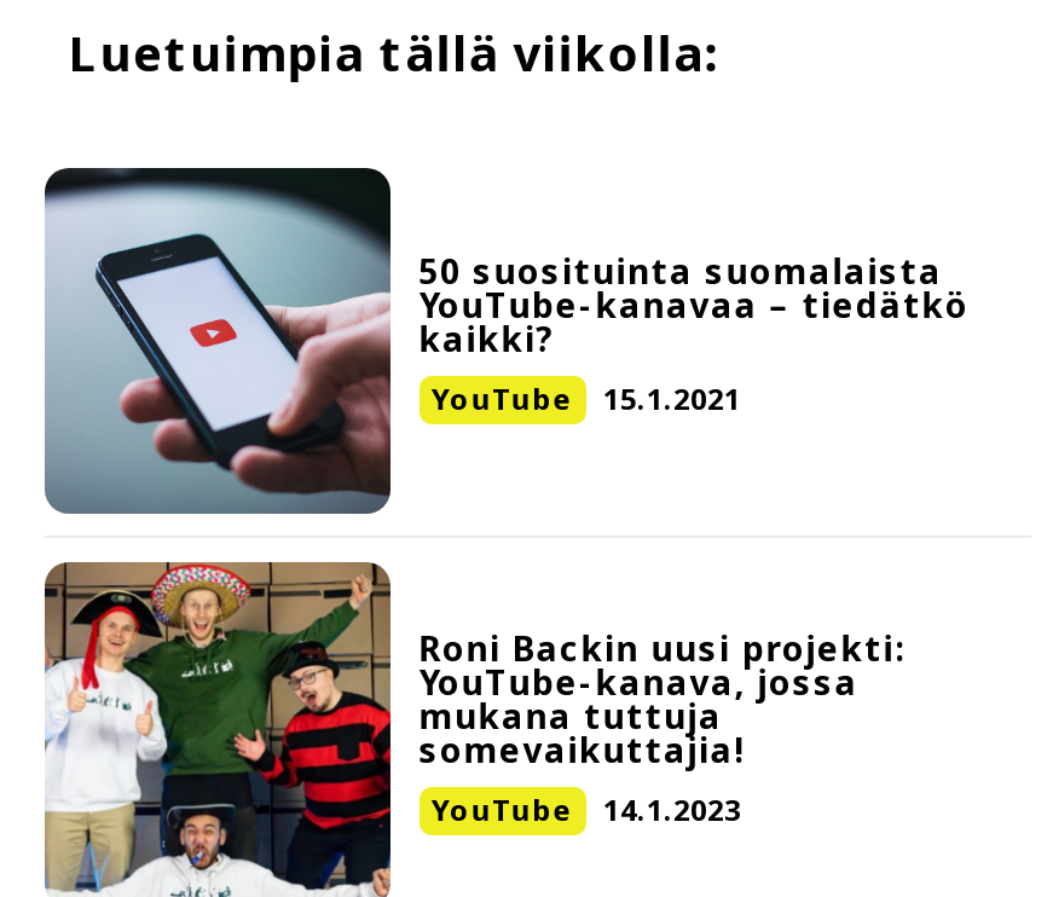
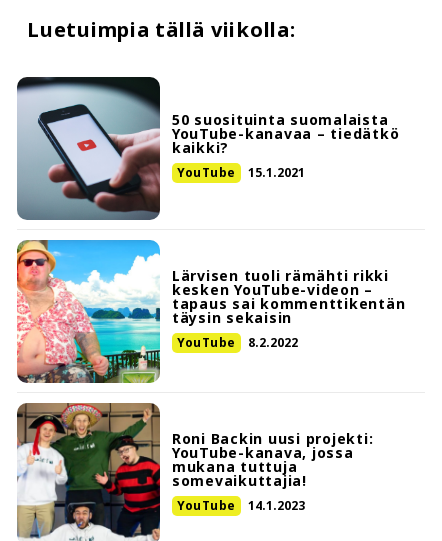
+ [image]
+ Lärvisen tuoli rämähti rikki
+ kesken YouTube-videon –
+ tapaus sai kommenttikentän
+ täysin sekaisin
+ YouTube
+ 8.2.2022
